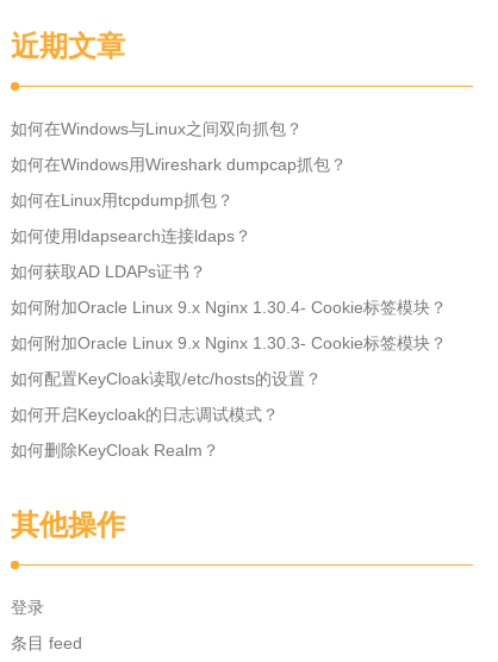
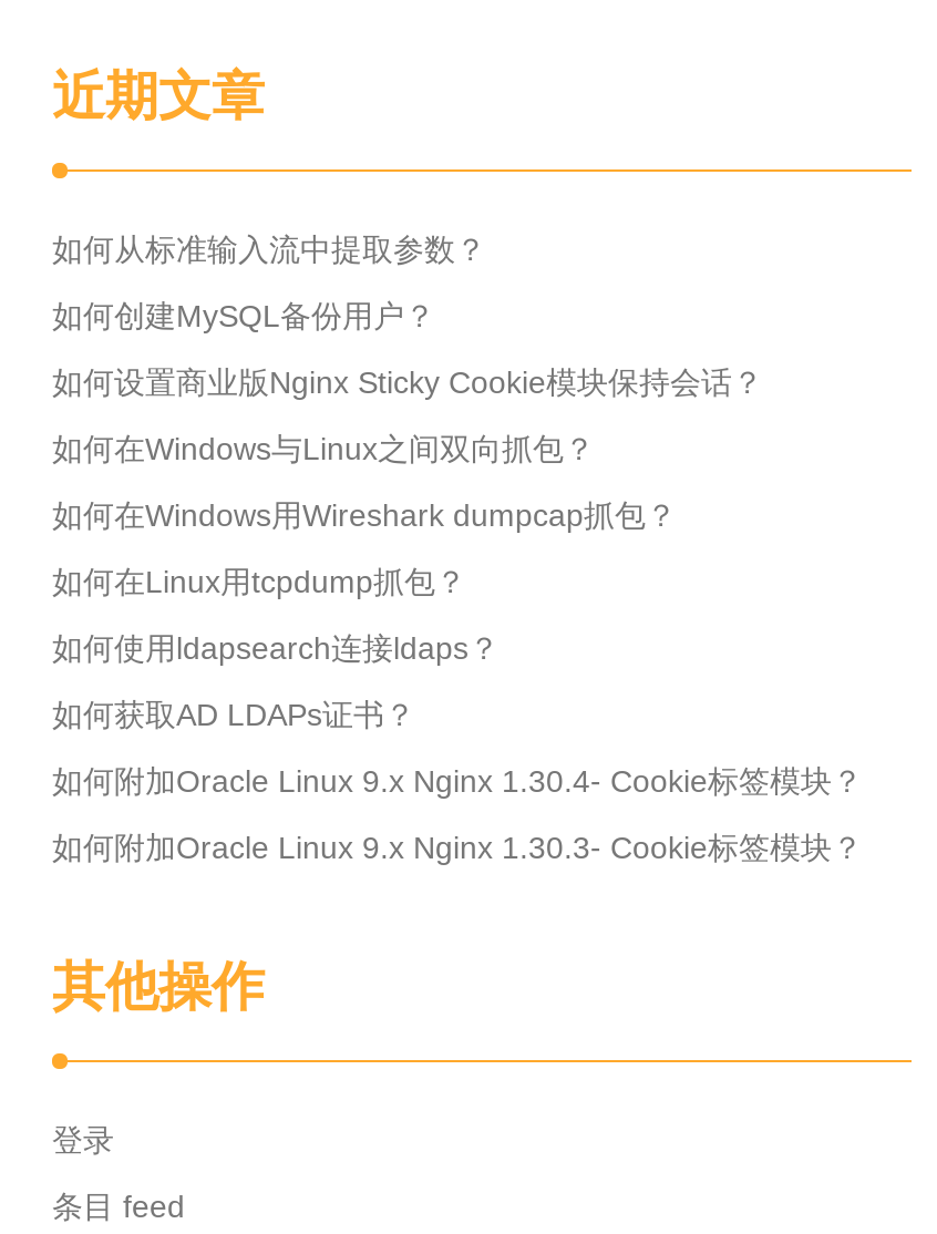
+ 如何从标准输入流中提取参数？
+ 如何创建MySQL备份用户？
+ 如何设置商业版Nginx Sticky Cookie模块保持会话？

moved down: 如何在Windows与Linux之间双向抓包？ | 如何在Windows用Wireshark dumpcap抓包？ | 如何在Linux用tcpdump抓包？ | 如何使用ldapsearch连接ldaps？ | 如何获取AD LDAPs证书？ | 如何附加Oracle Linux 9.x Nginx 1.30.4- Cookie标签模块？ | 如何附加Oracle Linux 9.x Nginx 1.30.3- Cookie标签模块？

- 如何配置KeyCloak读取/etc/hosts的设置？
- 如何开启Keycloak的日志调试模式？
- 如何删除KeyCloak Realm？
